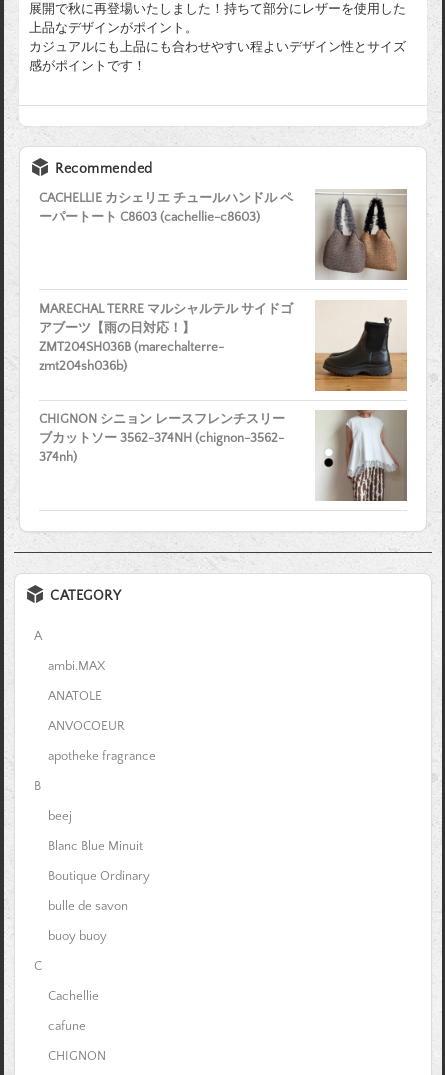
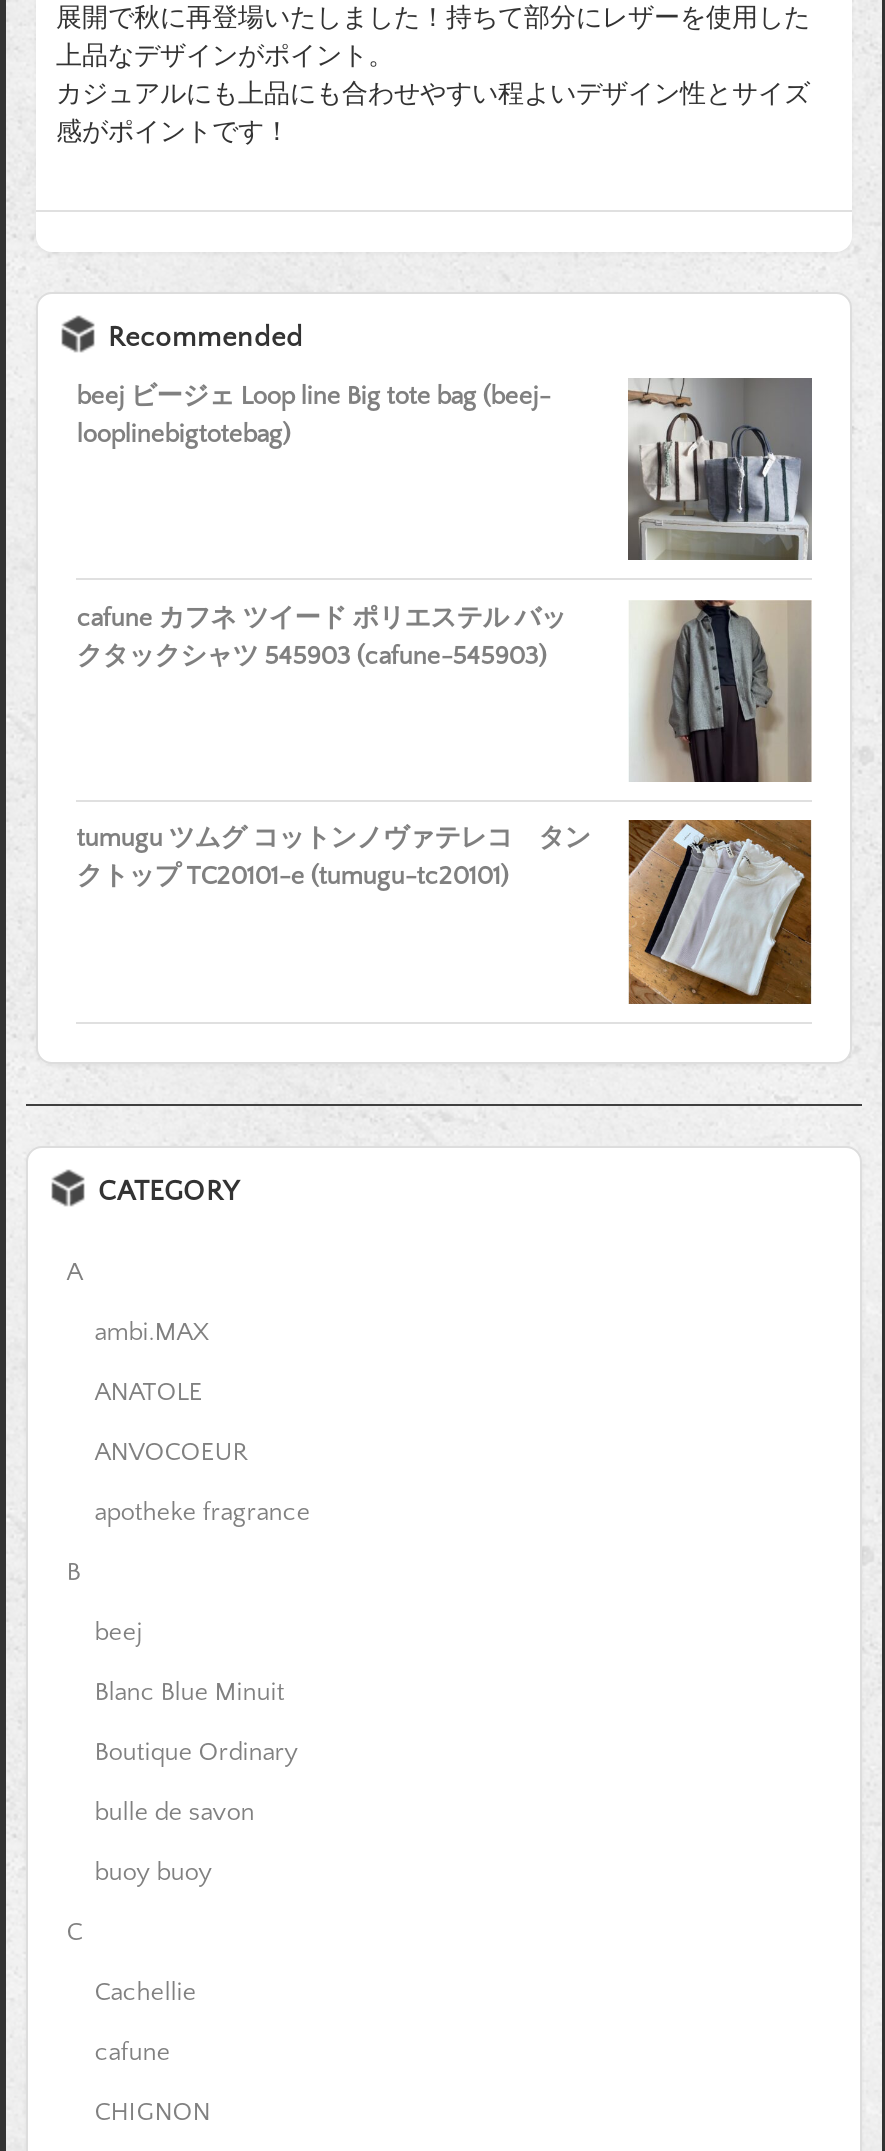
- [image]
- CACHELLIE カシェリエ チュールハンドル ペ
- ーパートート C8603 (cachellie-c8603)
+ [image]
+ beej ビージェ Loop line Big tote bag (beej-
+ looplinebigtotebag)

- [image]
- MARECHAL TERRE マルシャルテル サイドゴ
- アブーツ【雨の日対応！】
- ZMT204SH036B (marechalterre-
- zmt204sh036b)
+ [image]
+ cafune カフネ ツイード ポリエステル バッ
+ クタックシャツ 545903 (cafune-545903)

- [image]
- CHIGNON シニョン レースフレンチスリー
- ブカットソー 3562-374NH (chignon-3562-
- 374nh)
+ [image]
+ tumugu ツムグ コットンノヴァテレコ タン
+ クトップ TC20101-e (tumugu-tc20101)
